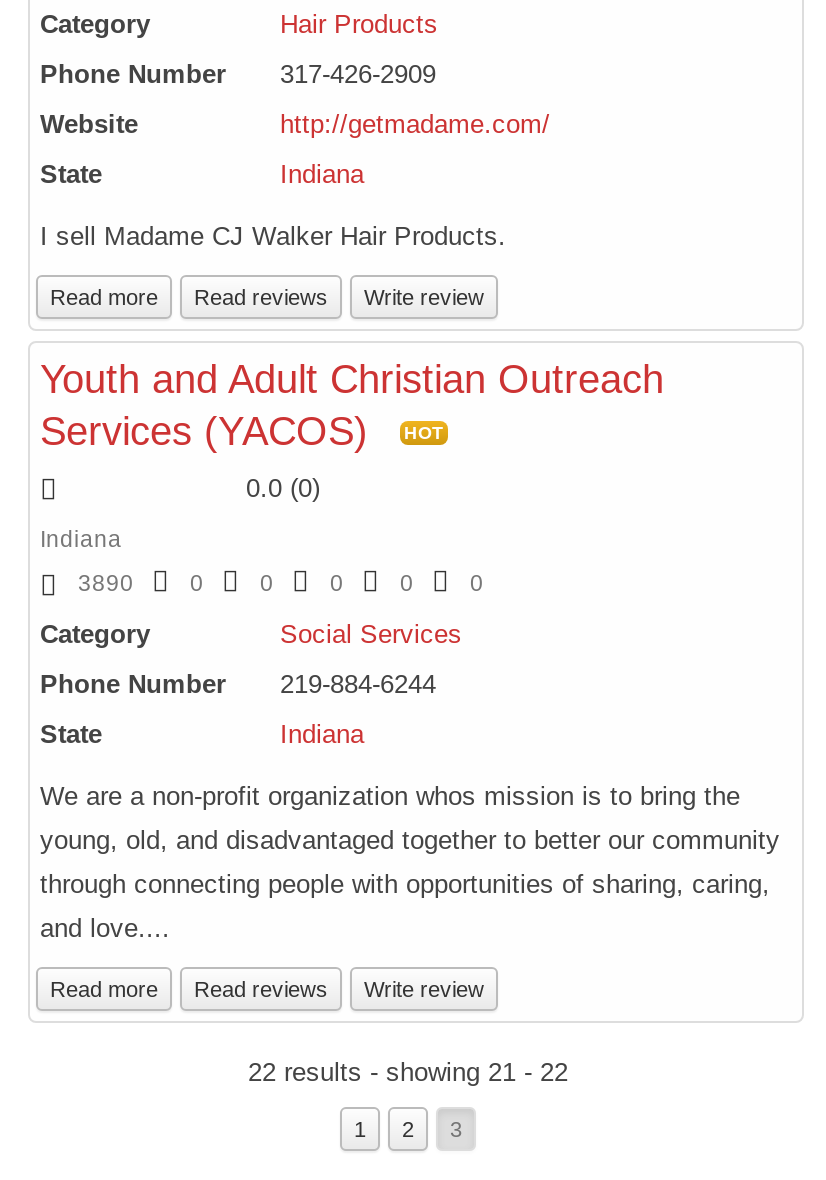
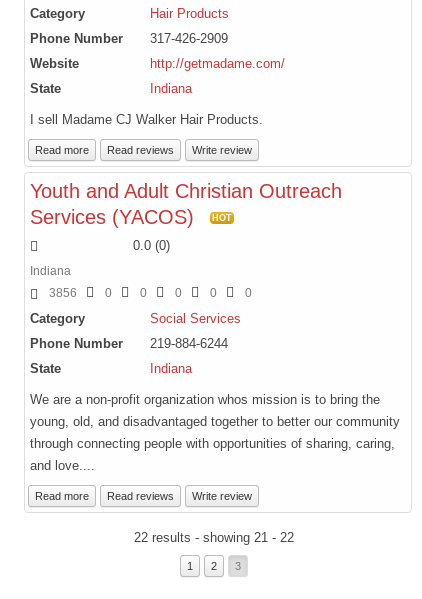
- 3890
+ 3856
